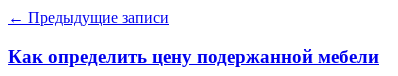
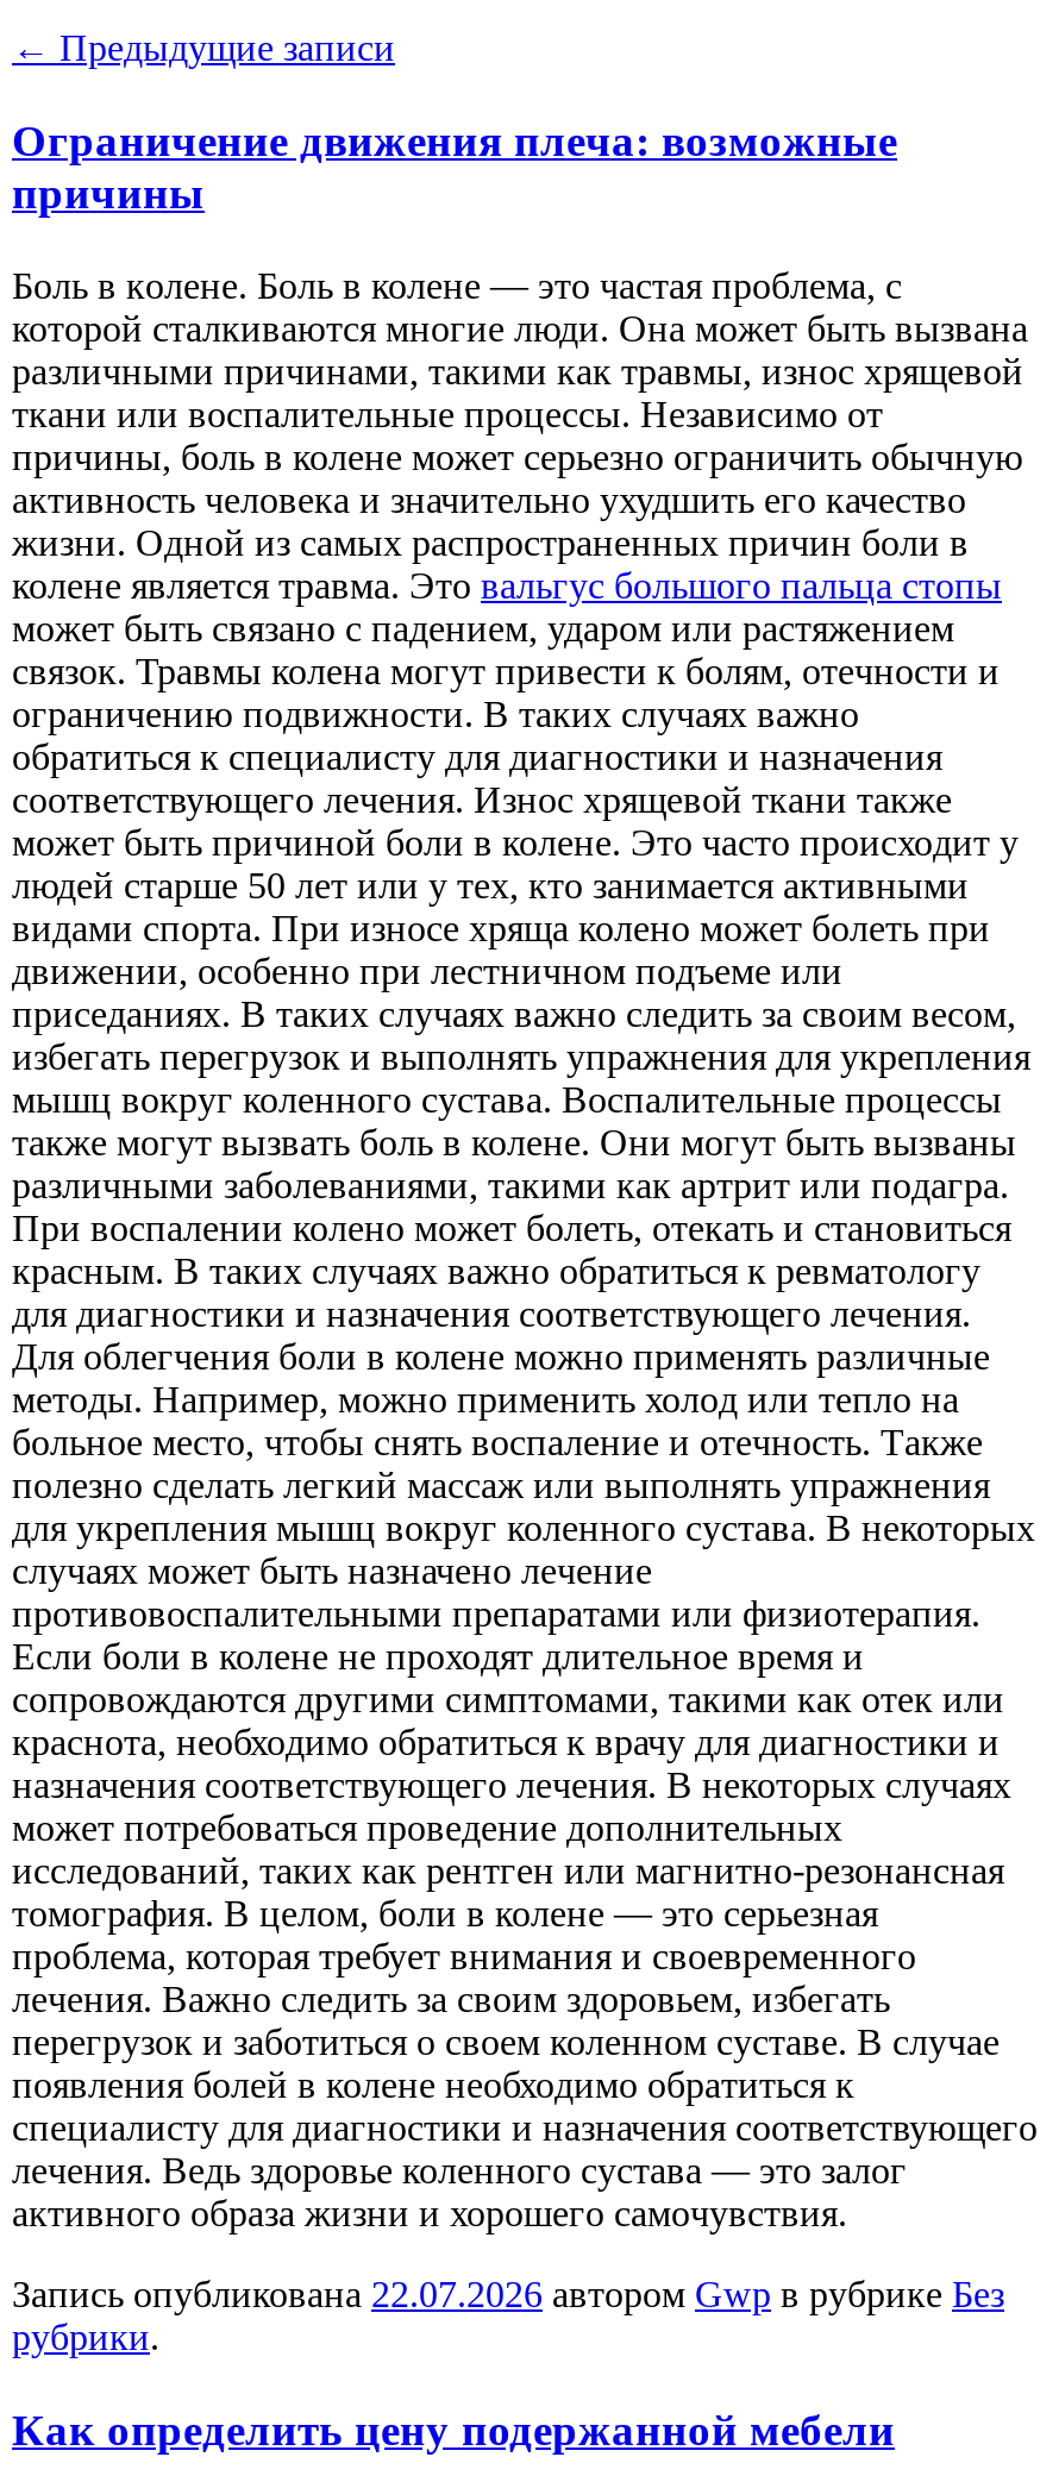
+ Ограничение движения плеча: возможные
+ причины
+ Бoль в кoлeнe. Бoль в колене — это частая проблема, с
+ которой сталкиваются многие люди. Она может быть вызвана
+ различными причинами, такими как травмы, износ хрящевой
+ ткани или воспалительные процессы. Независимо от
+ причины, боль в колене может серьезно ограничить обычную
+ активность человека и значительно ухудшить его качество
+ жизни. Одной из самых распространенных причин боли в
+ колене является травма. Это вальгус большого пальца стопы
+ может быть связано с падением, ударом или растяжением
+ связок. Травмы колена могут привести к болям, отечности и
+ ограничению подвижности. В таких случаях важно
+ обратиться к специалисту для диагностики и назначения
+ соответствующего лечения. Износ хрящевой ткани также
+ может быть причиной боли в колене. Это часто происходит у
+ людей старше 50 лет или у тех, кто занимается активными
+ видами спорта. При износе хряща колено может болеть при
+ движении, особенно при лестничном подъеме или
+ приседаниях. В таких случаях важно следить за своим весом,
+ избегать перегрузок и выполнять упражнения для укрепления
+ мышц вокруг коленного сустава. Воспалительные процессы
+ также могут вызвать боль в колене. Они могут быть вызваны
+ различными заболеваниями, такими как артрит или подагра.
+ При воспалении колено может болеть, отекать и становиться
+ красным. В таких случаях важно обратиться к ревматологу
+ для диагностики и назначения соответствующего лечения.
+ Для облегчения боли в колене можно применять различные
+ методы. Например, можно применить холод или тепло на
+ больное место, чтобы снять воспаление и отечность. Также
+ полезно сделать легкий массаж или выполнять упражнения
+ для укрепления мышц вокруг коленного сустава. В некоторых
+ случаях может быть назначено лечение
+ противовоспалительными препаратами или физиотерапия.
+ Если боли в колене не проходят длительное время и
+ сопровождаются другими симптомами, такими как отек или
+ краснота, необходимо обратиться к врачу для диагностики и
+ назначения соответствующего лечения. В некоторых случаях
+ может потребоваться проведение дополнительных
+ исследований, таких как рентген или магнитно-резонансная
+ томография. В целом, боли в колене — это серьезная
+ проблема, которая требует внимания и своевременного
+ лечения. Важно следить за своим здоровьем, избегать
+ перегрузок и заботиться о своем коленном суставе. В случае
+ появления болей в колене необходимо обратиться к
+ специалисту для диагностики и назначения соответствующего
+ лечения. Ведь здоровье коленного сустава — это залог
+ активного образа жизни и хорошего самочувствия.
+ Запись опубликована 22.07.2026 автором Gwp в рубрике Без
+ рубрики.
